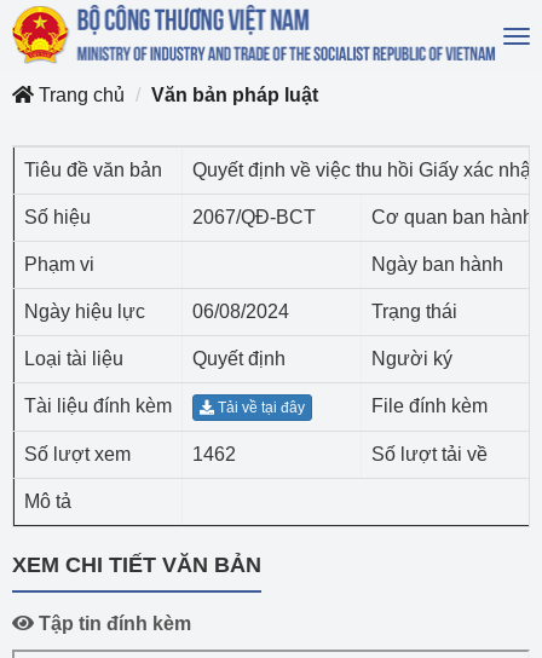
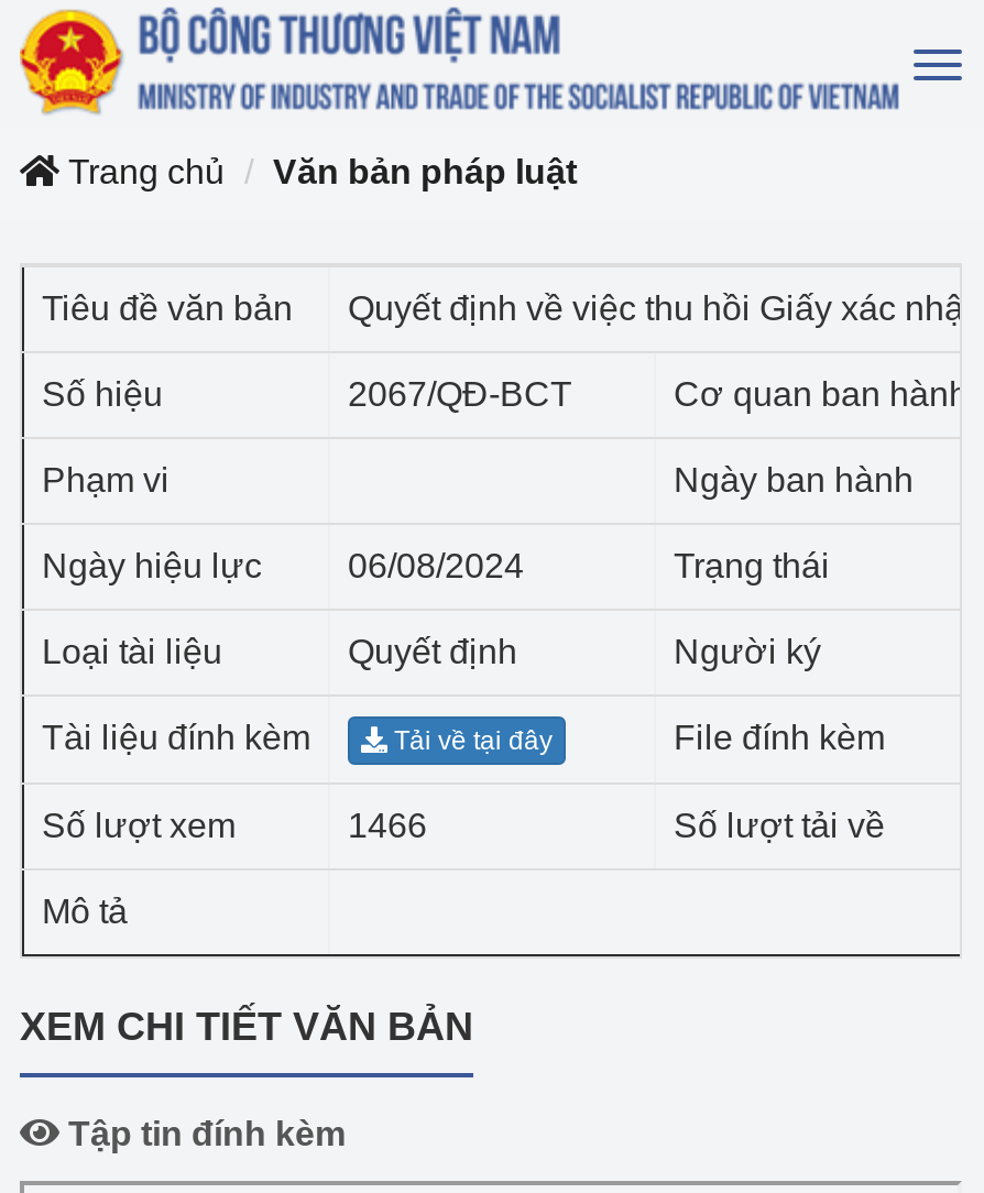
- 1462
+ 1466
